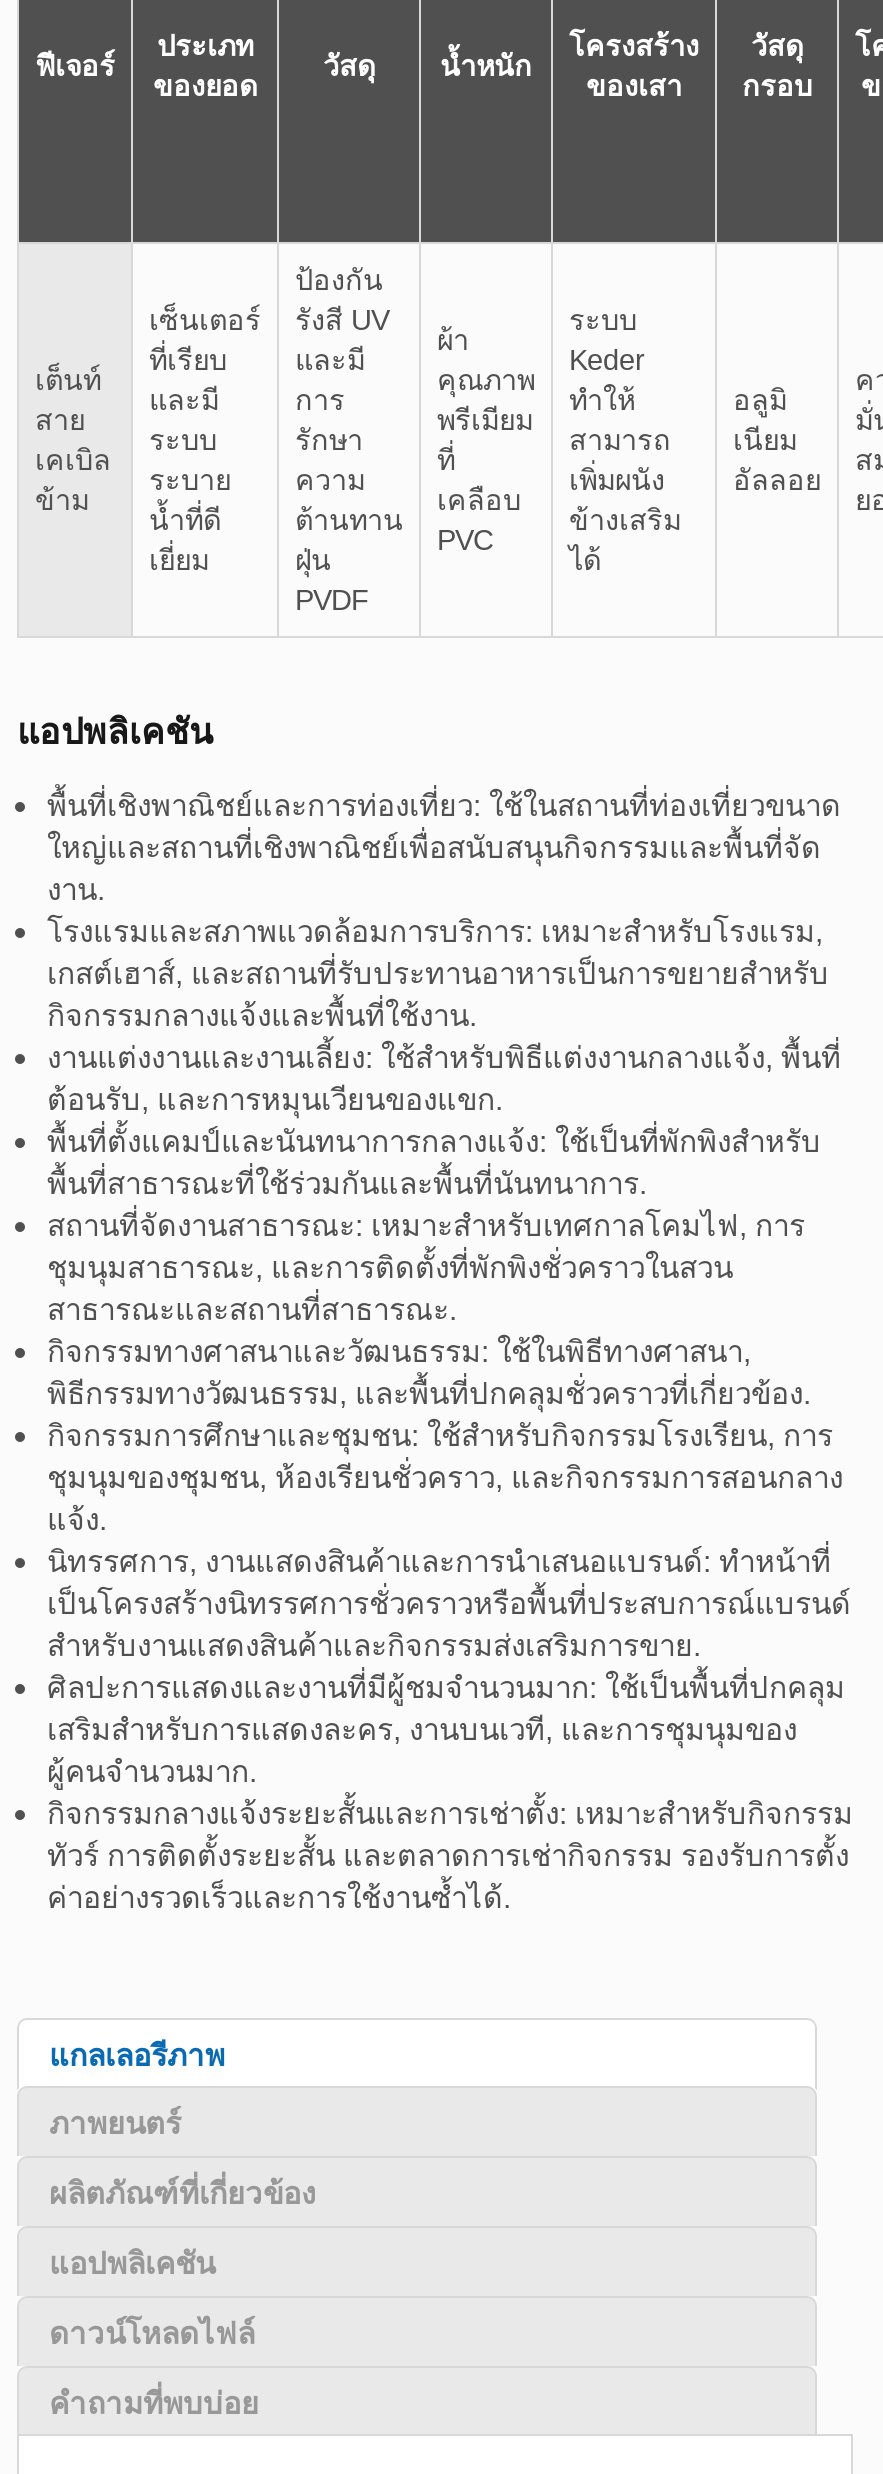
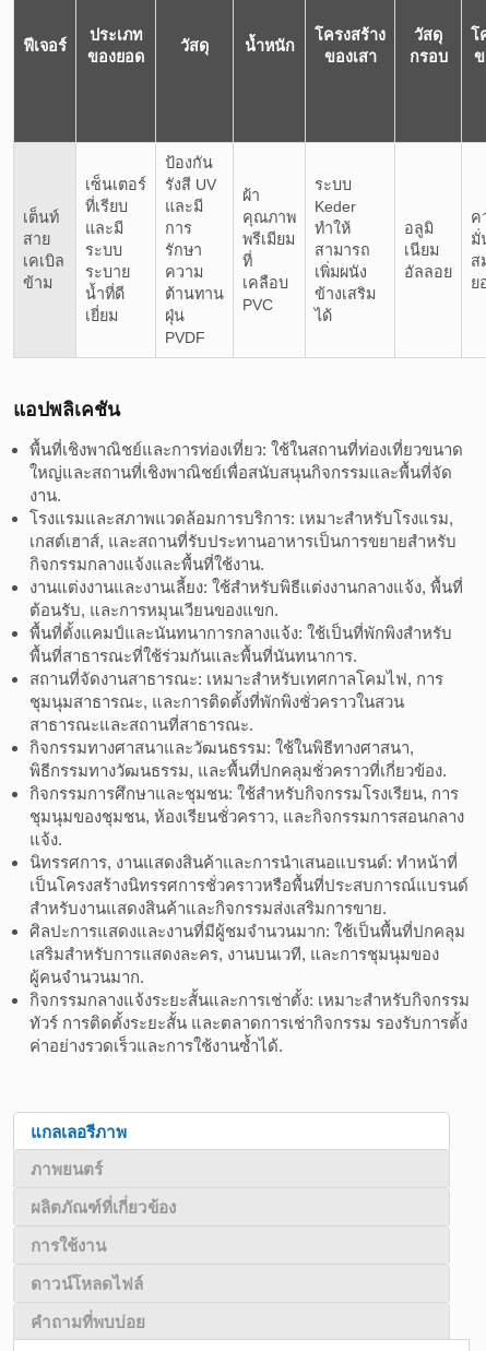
- แอปพลิเคชัน
+ การใช้งาน
